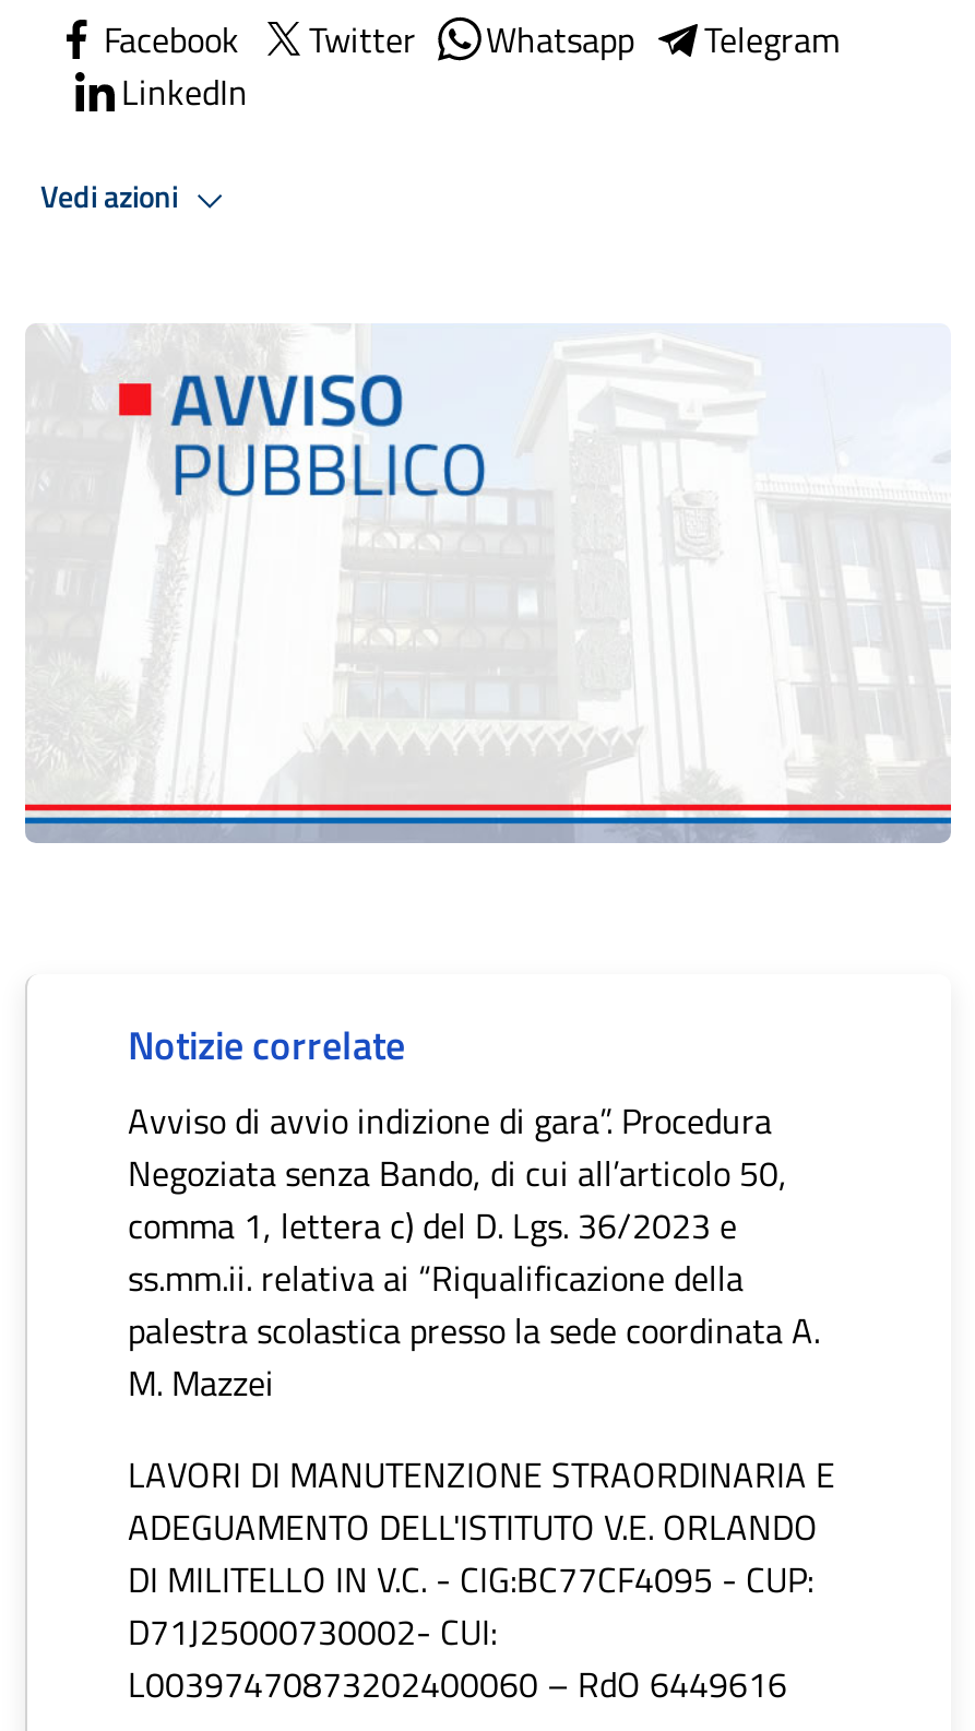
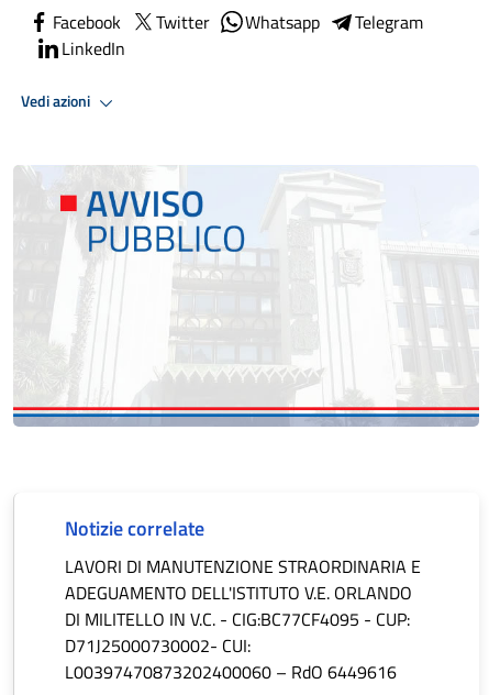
- Avviso di avvio indizione di gara”. Procedura
- Negoziata senza Bando, di cui all’articolo 50,
- comma 1, lettera c) del D. Lgs. 36/2023 e
- ss.mm.ii. relativa ai “Riqualificazione della
- palestra scolastica presso la sede coordinata A.
- M. Mazzei
